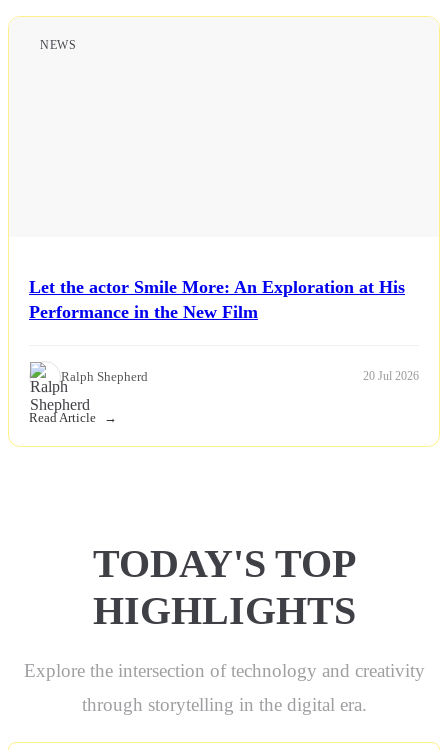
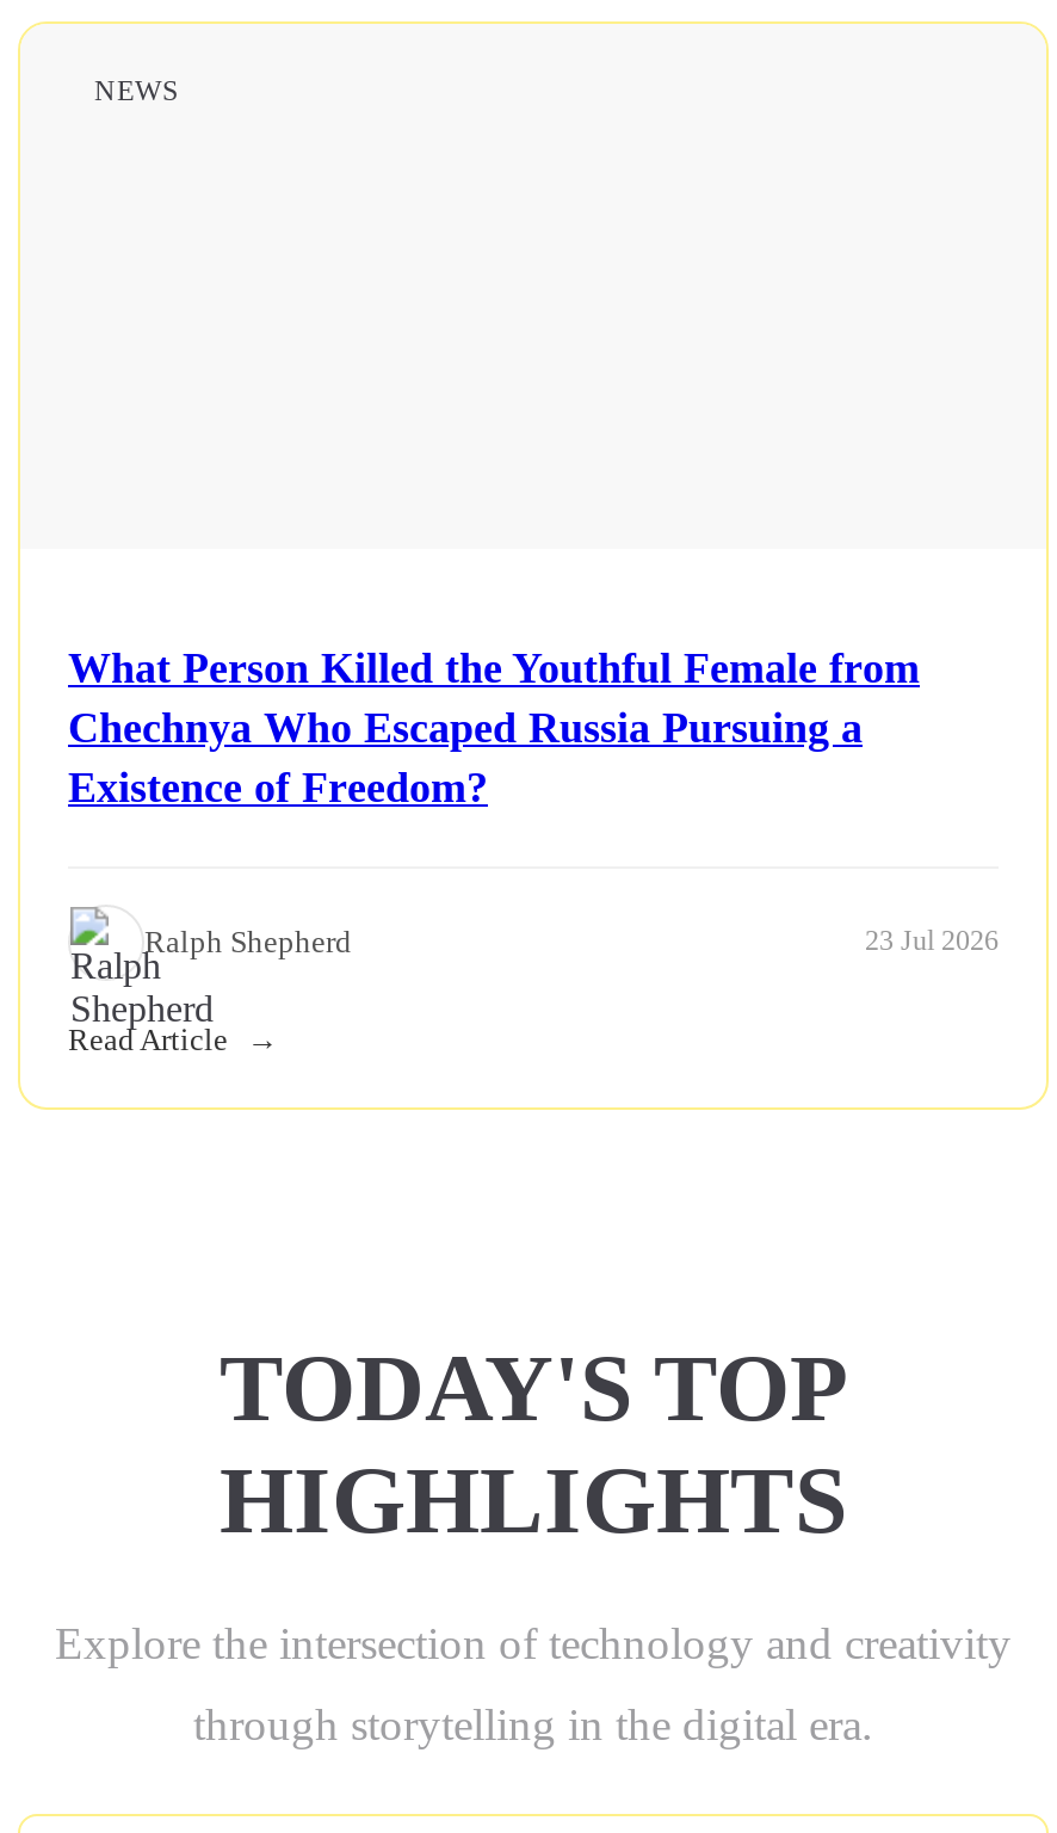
- Let the actor Smile More: An Exploration at His
- Performance in the New Film
+ What Person Killed the Youthful Female from
+ Chechnya Who Escaped Russia Pursuing a
+ Existence of Freedom?

- 20 Jul 2026
+ 23 Jul 2026
